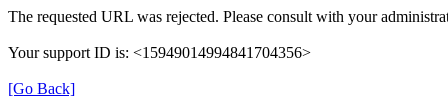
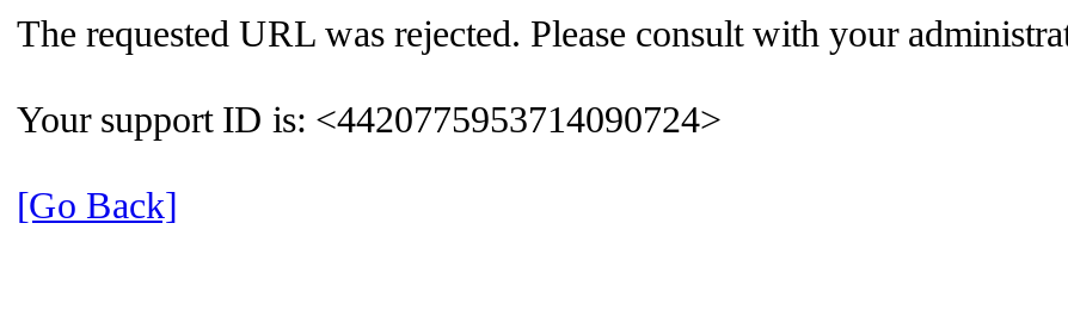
- Your support ID is: <15949014994841704356>
+ Your support ID is: <4420775953714090724>
